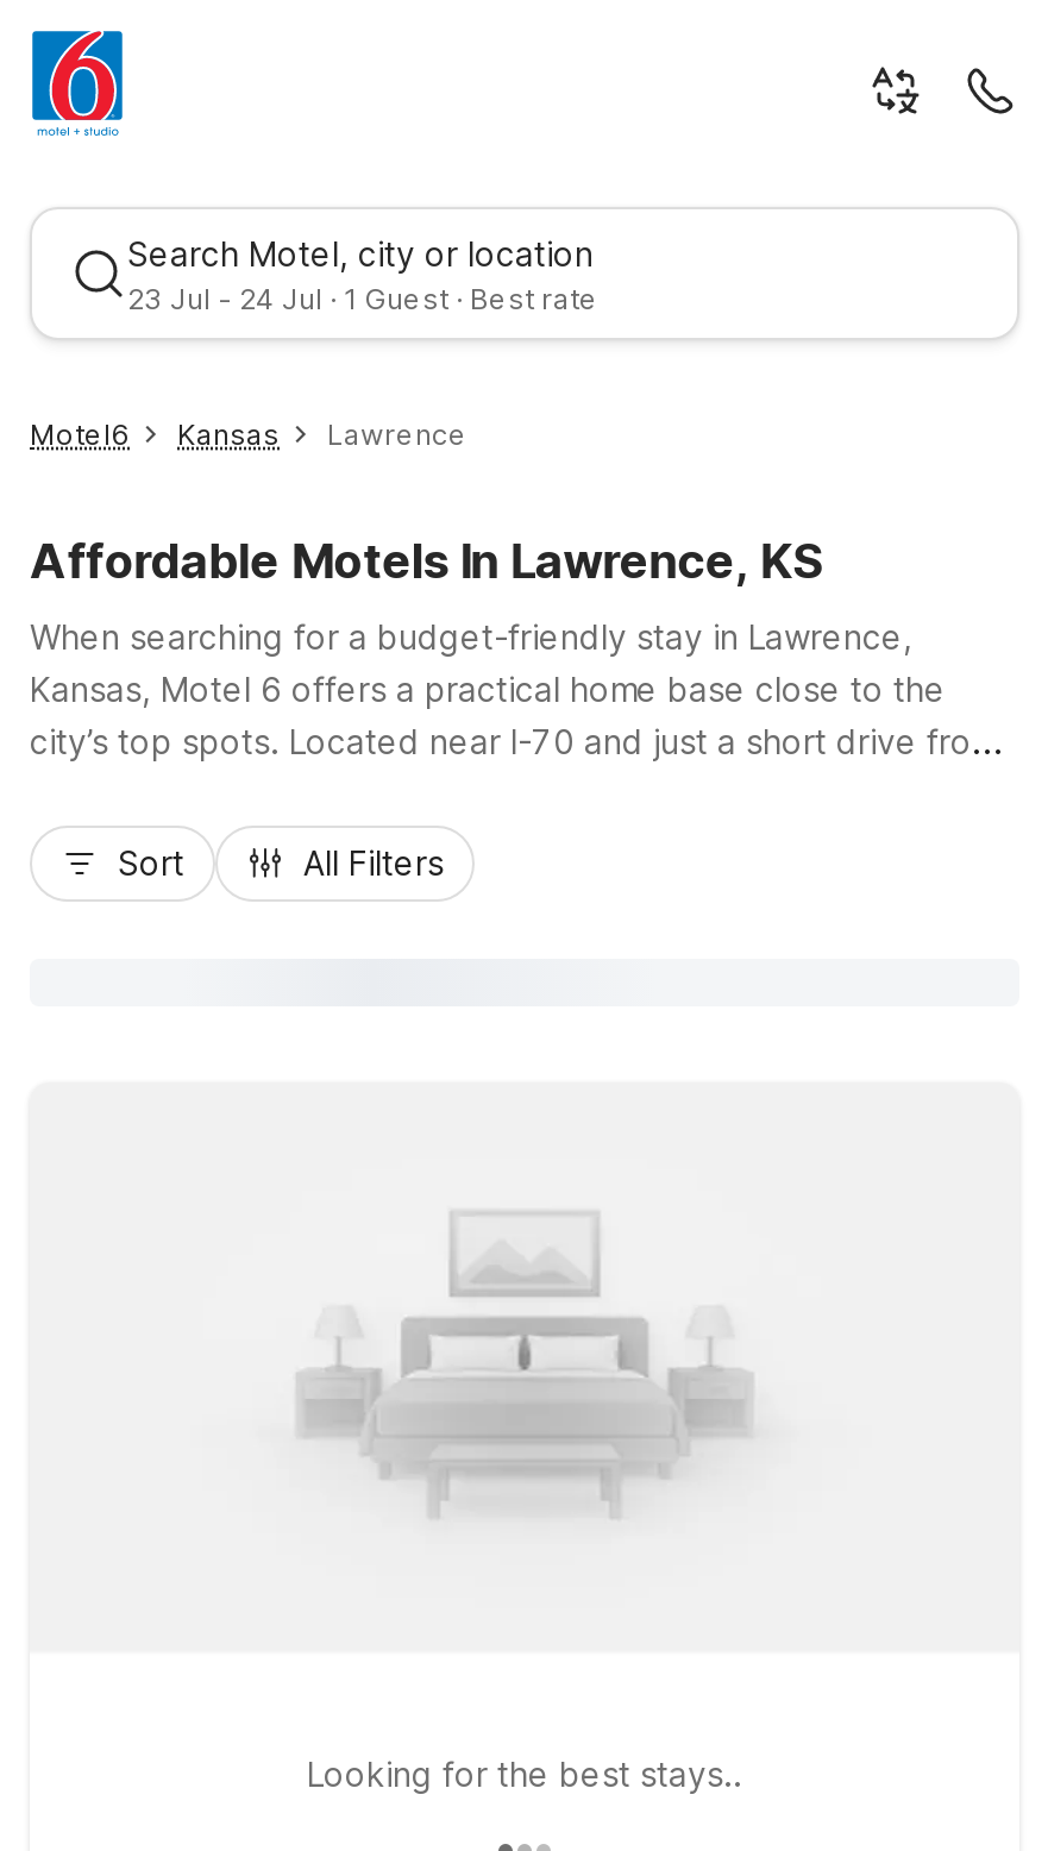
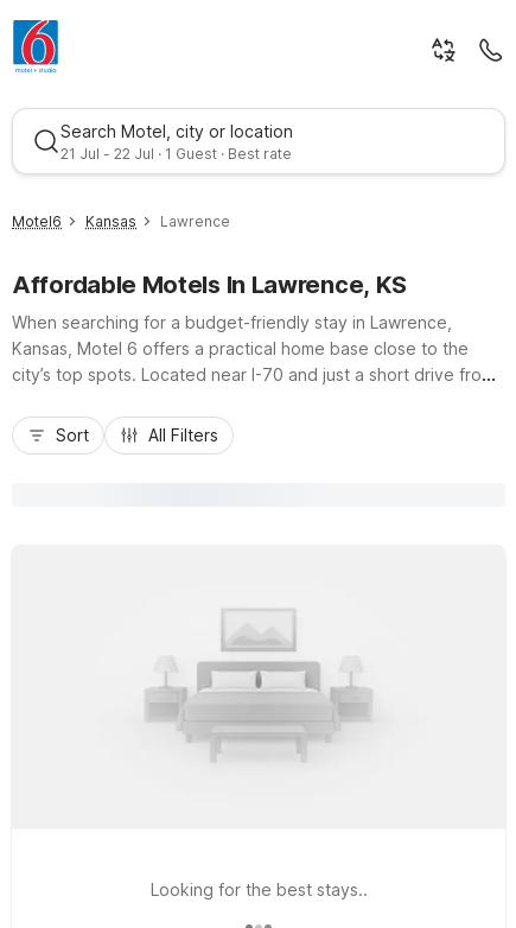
- 23 Jul - 24 Jul · 1 Guest · Best rate
+ 21 Jul - 22 Jul · 1 Guest · Best rate
